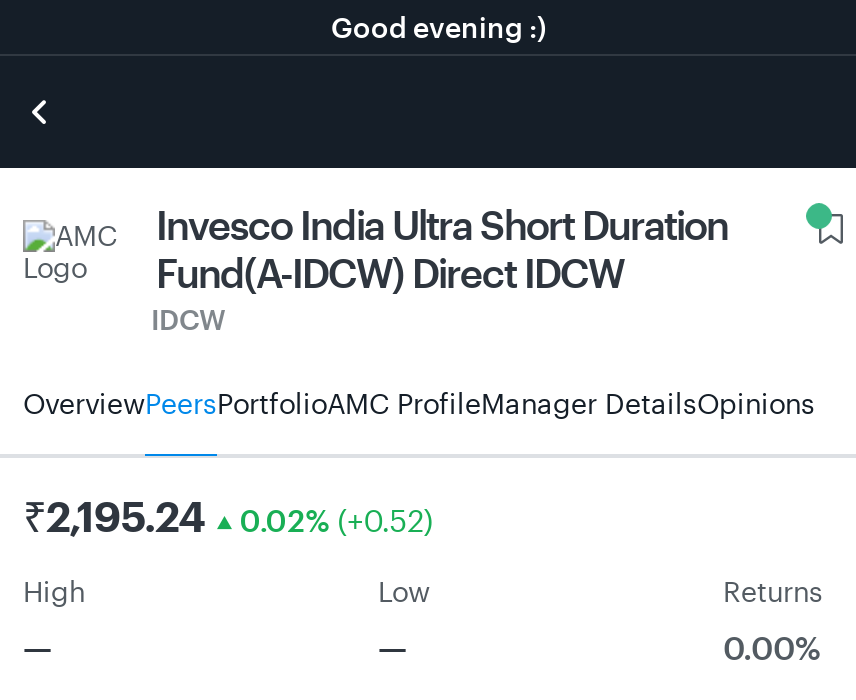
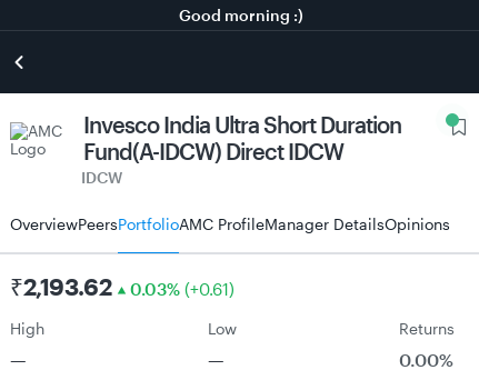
- Good evening :)
+ Good morning :)

- ₹2,195.24
+ ₹2,193.62

- 0.02% (+0.52)
+ 0.03% (+0.61)
